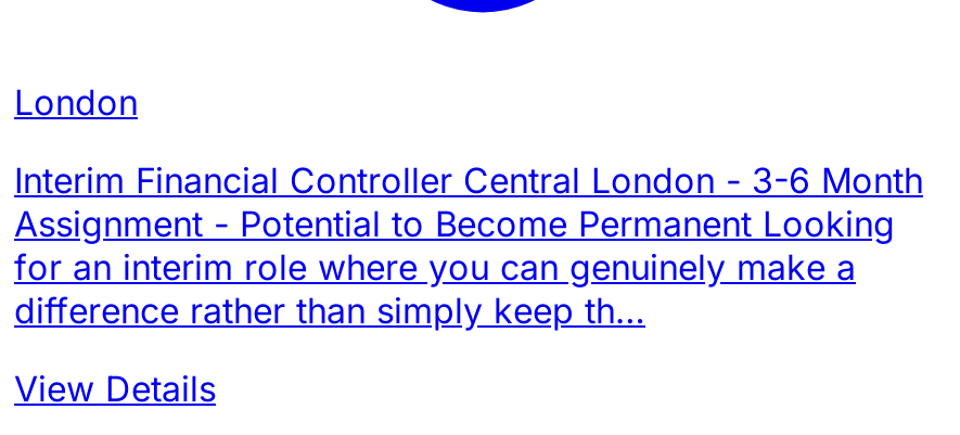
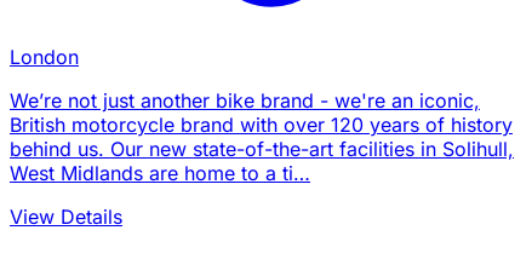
- Interim Financial Controller Central London - 3-6 Month
- Assignment - Potential to Become Permanent Looking
- for an interim role where you can genuinely make a
- difference rather than simply keep th…
+ We’re not just another bike brand - we're an iconic,
+ British motorcycle brand with over 120 years of history
+ behind us. Our new state-of-the-art facilities in Solihull,
+ West Midlands are home to a ti…
